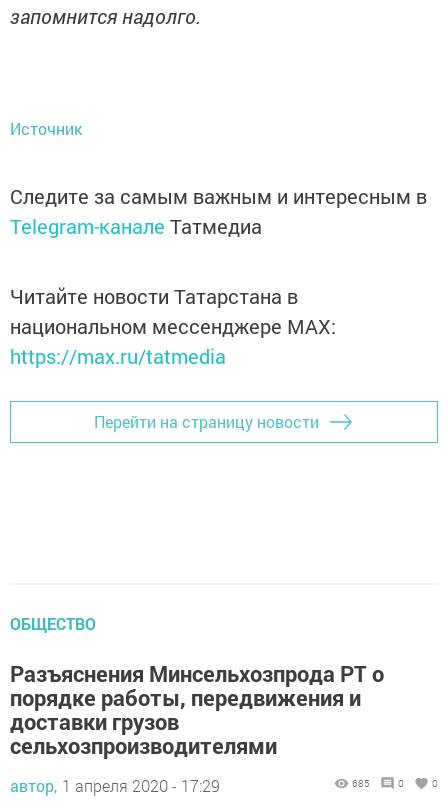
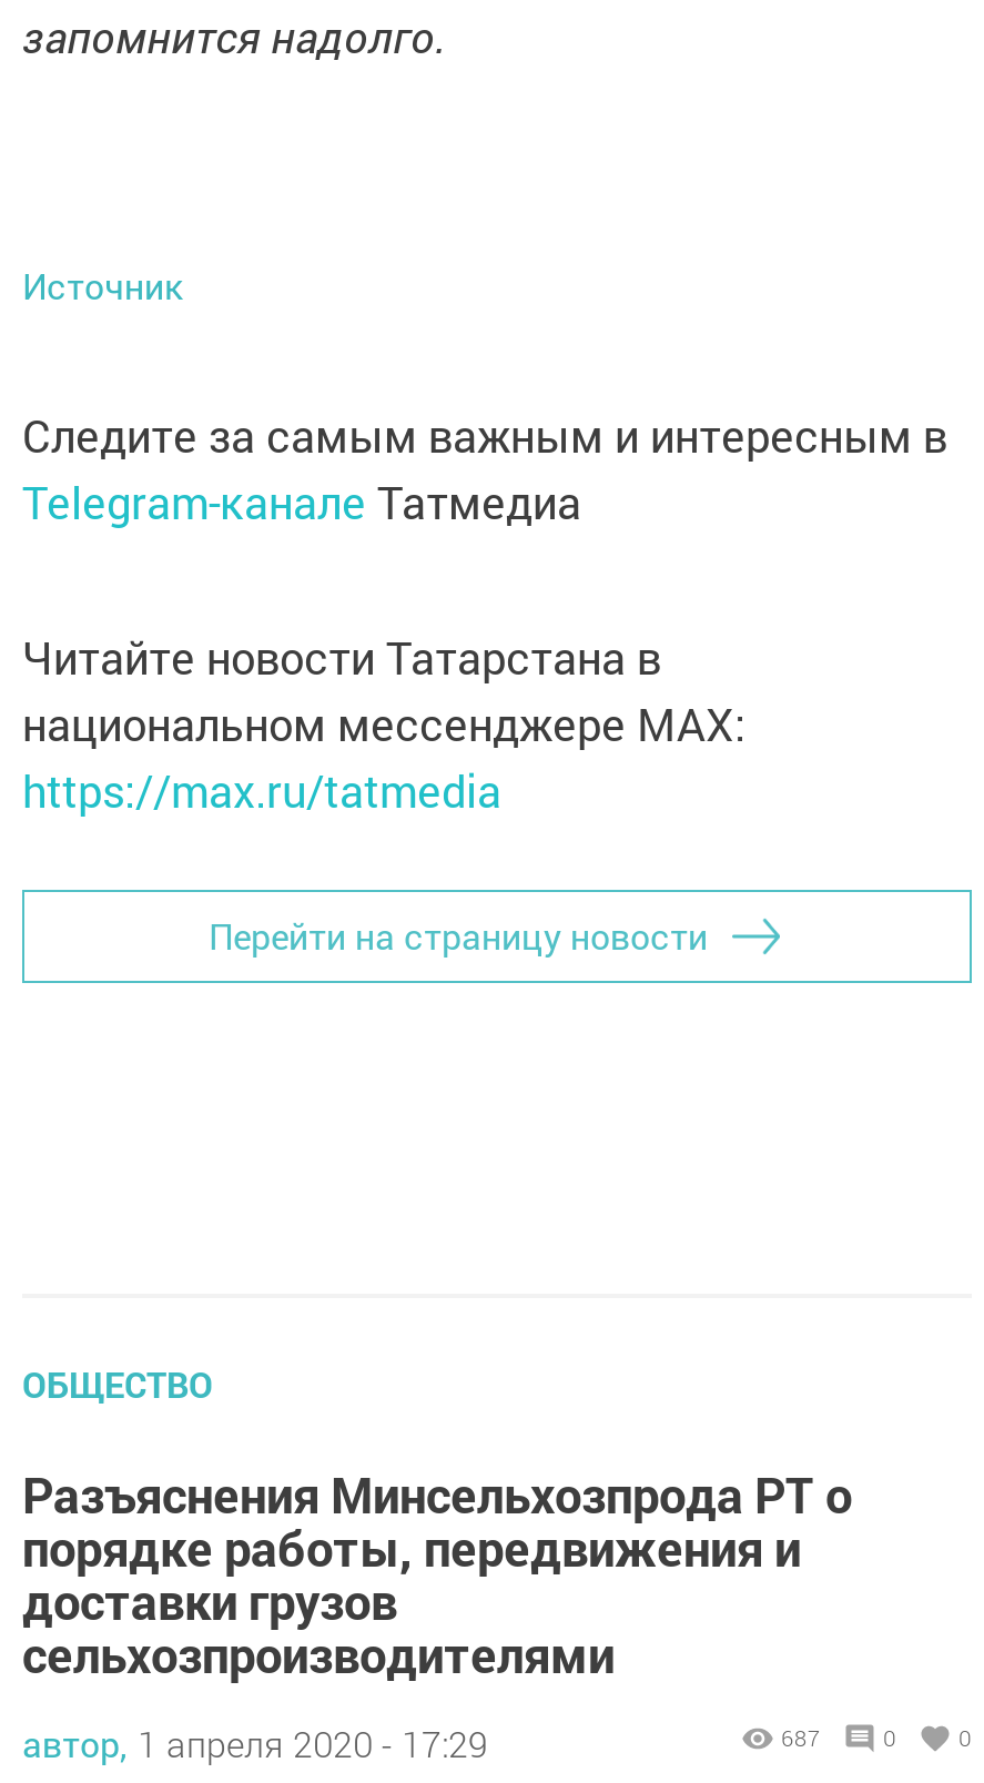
- 685
+ 687
